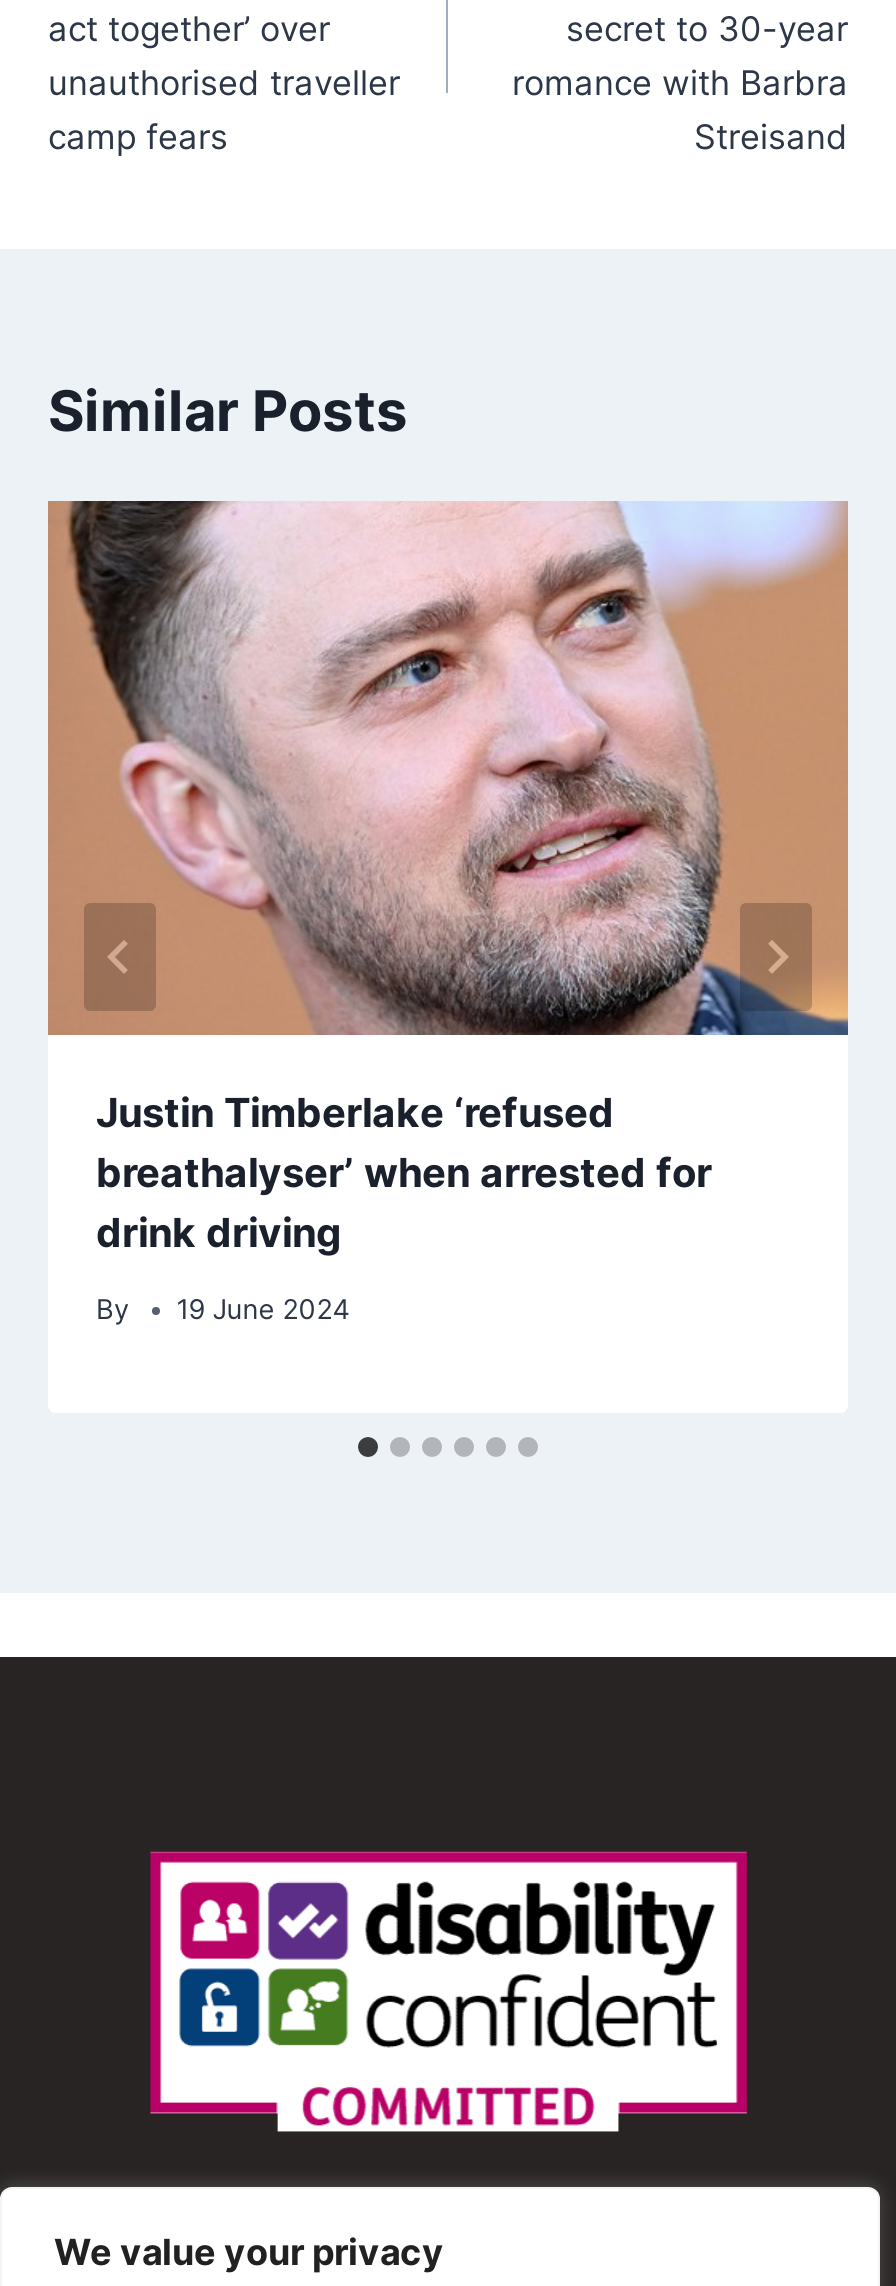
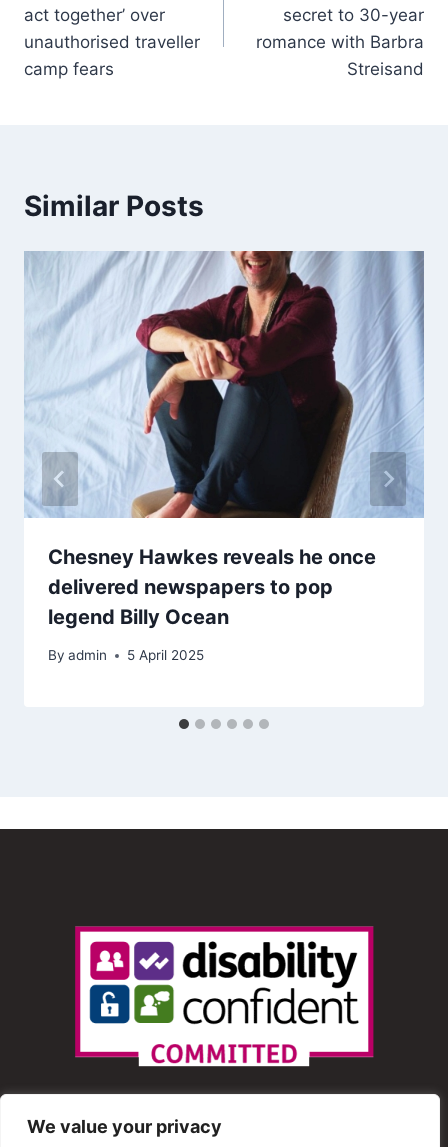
- [image]
- Justin Timberlake ‘refused
- breathalyser’ when arrested for
- drink driving
+ [image]
+ Chesney Hawkes reveals he once
+ delivered newspapers to pop
+ legend Billy Ocean

- By
- 19 June 2024
+ By admin
+ 5 April 2025
